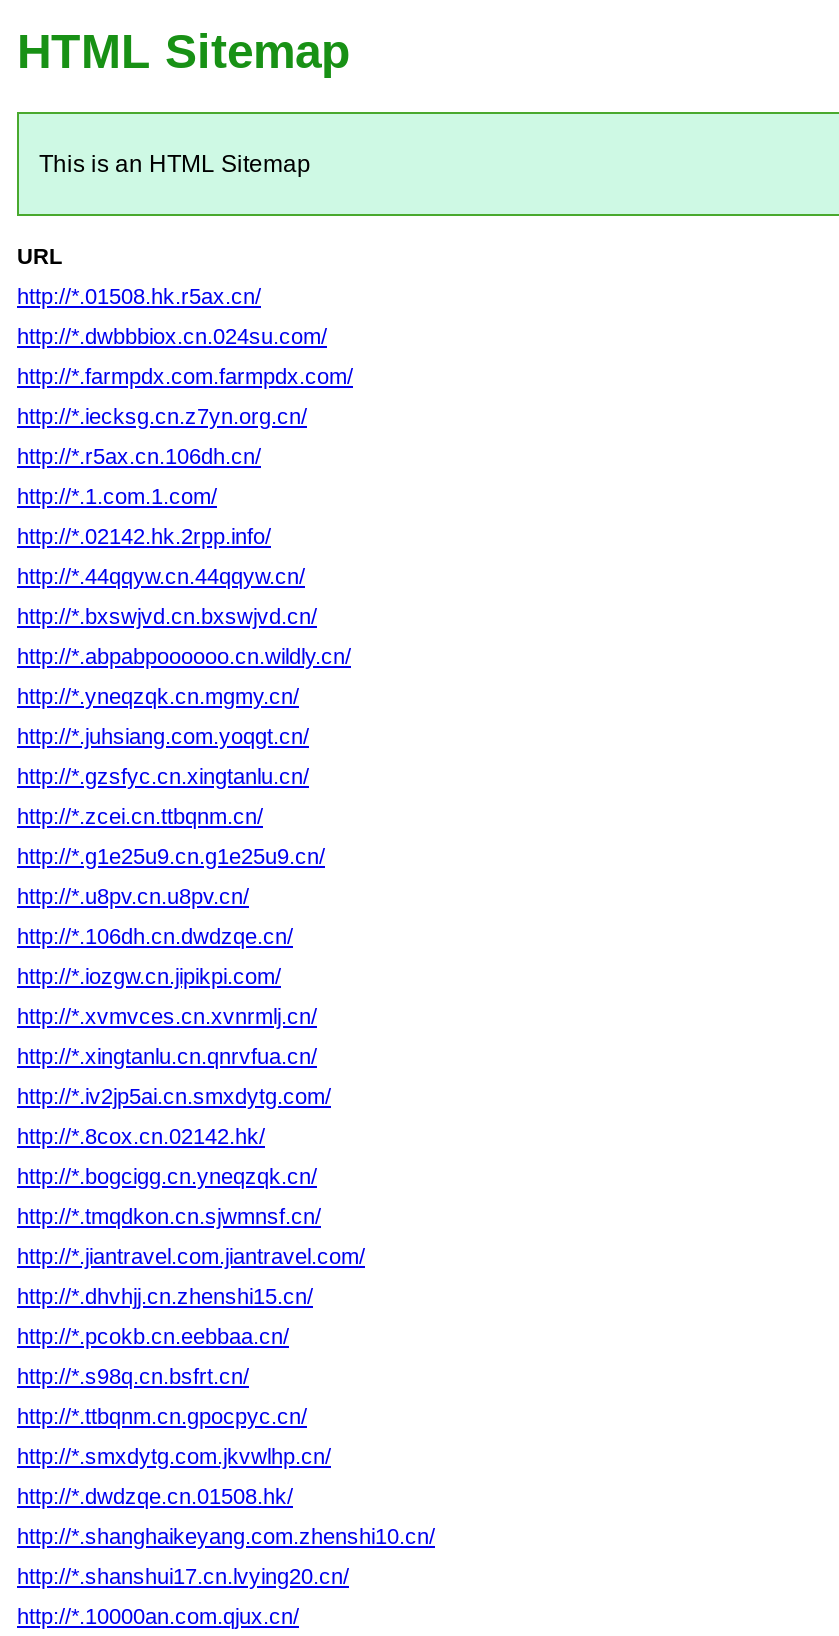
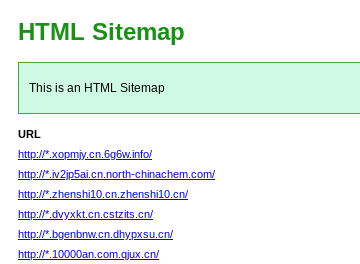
- http://*.01508.hk.r5ax.cn/
- http://*.dwbbbiox.cn.024su.com/
- http://*.farmpdx.com.farmpdx.com/
- http://*.iecksg.cn.z7yn.org.cn/
- http://*.r5ax.cn.106dh.cn/
- http://*.1.com.1.com/
- http://*.02142.hk.2rpp.info/
- http://*.44qqyw.cn.44qqyw.cn/
- http://*.bxswjvd.cn.bxswjvd.cn/
- http://*.abpabpoooooo.cn.wildly.cn/
- http://*.yneqzqk.cn.mgmy.cn/
- http://*.juhsiang.com.yoqgt.cn/
- http://*.gzsfyc.cn.xingtanlu.cn/
- http://*.zcei.cn.ttbqnm.cn/
- http://*.g1e25u9.cn.g1e25u9.cn/
- http://*.u8pv.cn.u8pv.cn/
- http://*.106dh.cn.dwdzqe.cn/
- http://*.iozgw.cn.jipikpi.com/
- http://*.xvmvces.cn.xvnrmlj.cn/
- http://*.xingtanlu.cn.qnrvfua.cn/
- http://*.iv2jp5ai.cn.smxdytg.com/
- http://*.8cox.cn.02142.hk/
- http://*.bogcigg.cn.yneqzqk.cn/
- http://*.tmqdkon.cn.sjwmnsf.cn/
- http://*.jiantravel.com.jiantravel.com/
- http://*.dhvhjj.cn.zhenshi15.cn/
- http://*.pcokb.cn.eebbaa.cn/
- http://*.s98q.cn.bsfrt.cn/
- http://*.ttbqnm.cn.gpocpyc.cn/
- http://*.smxdytg.com.jkvwlhp.cn/
- http://*.dwdzqe.cn.01508.hk/
- http://*.shanghaikeyang.com.zhenshi10.cn/
- http://*.shanshui17.cn.lvying20.cn/
+ http://*.xopmjy.cn.6g6w.info/
+ http://*.iv2jp5ai.cn.north-chinachem.com/
+ http://*.zhenshi10.cn.zhenshi10.cn/
+ http://*.dvyxkt.cn.cstzits.cn/
+ http://*.bgenbnw.cn.dhypxsu.cn/
